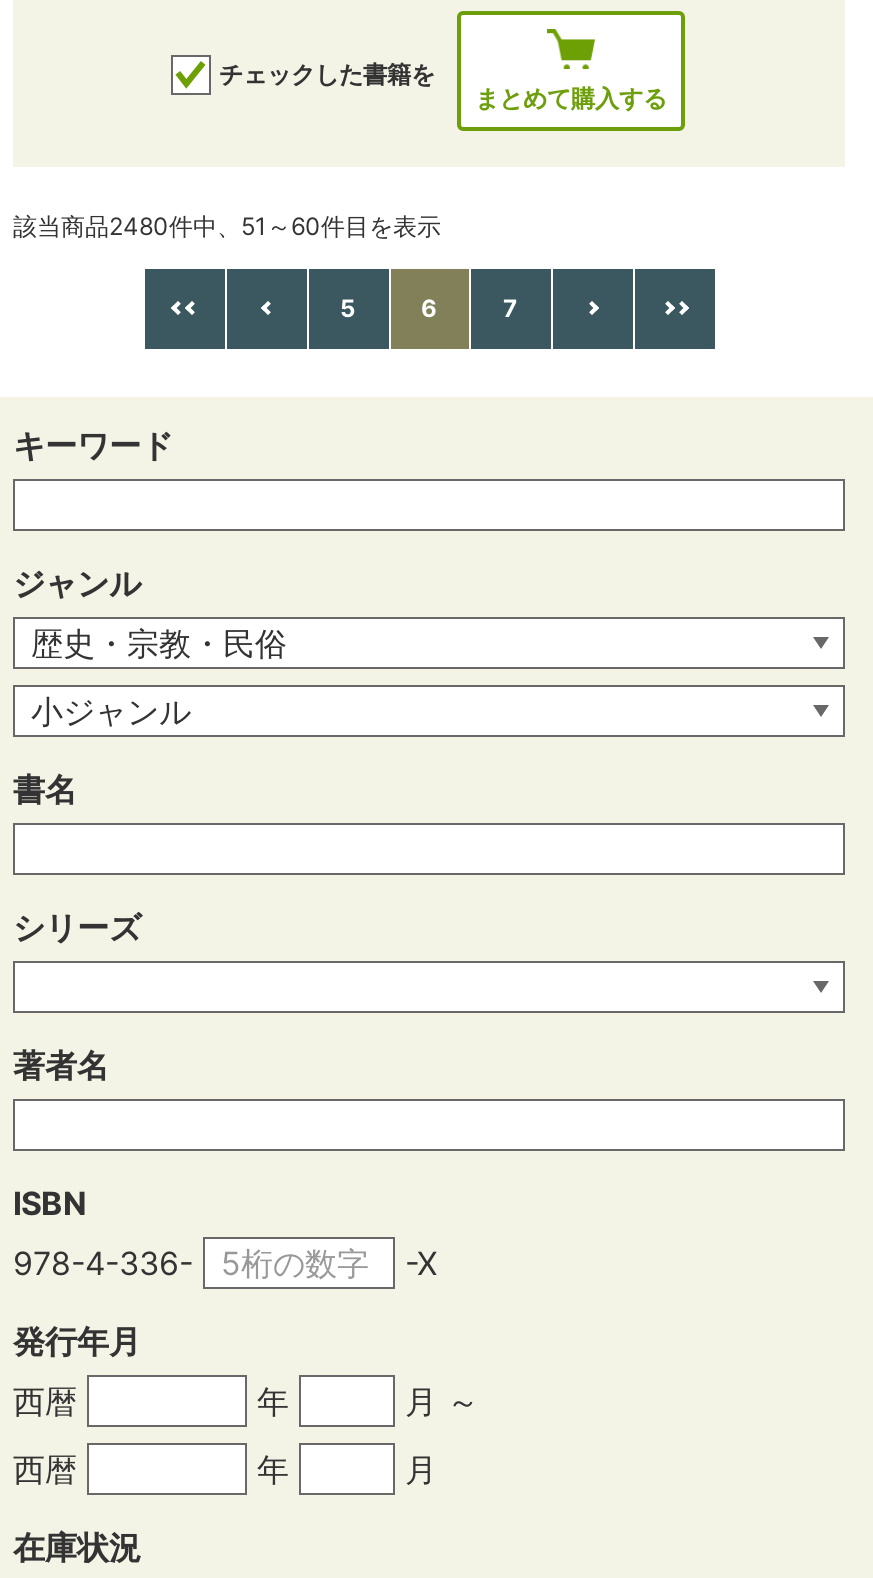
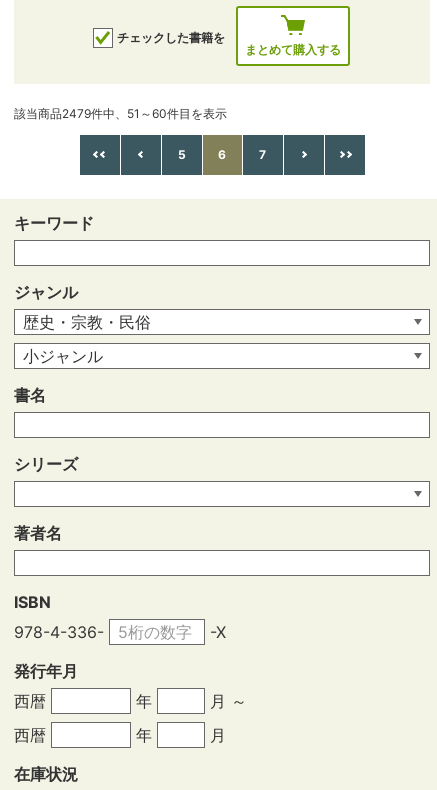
- 該当商品2480件中、51～60件目を表示
+ 該当商品2479件中、51～60件目を表示
